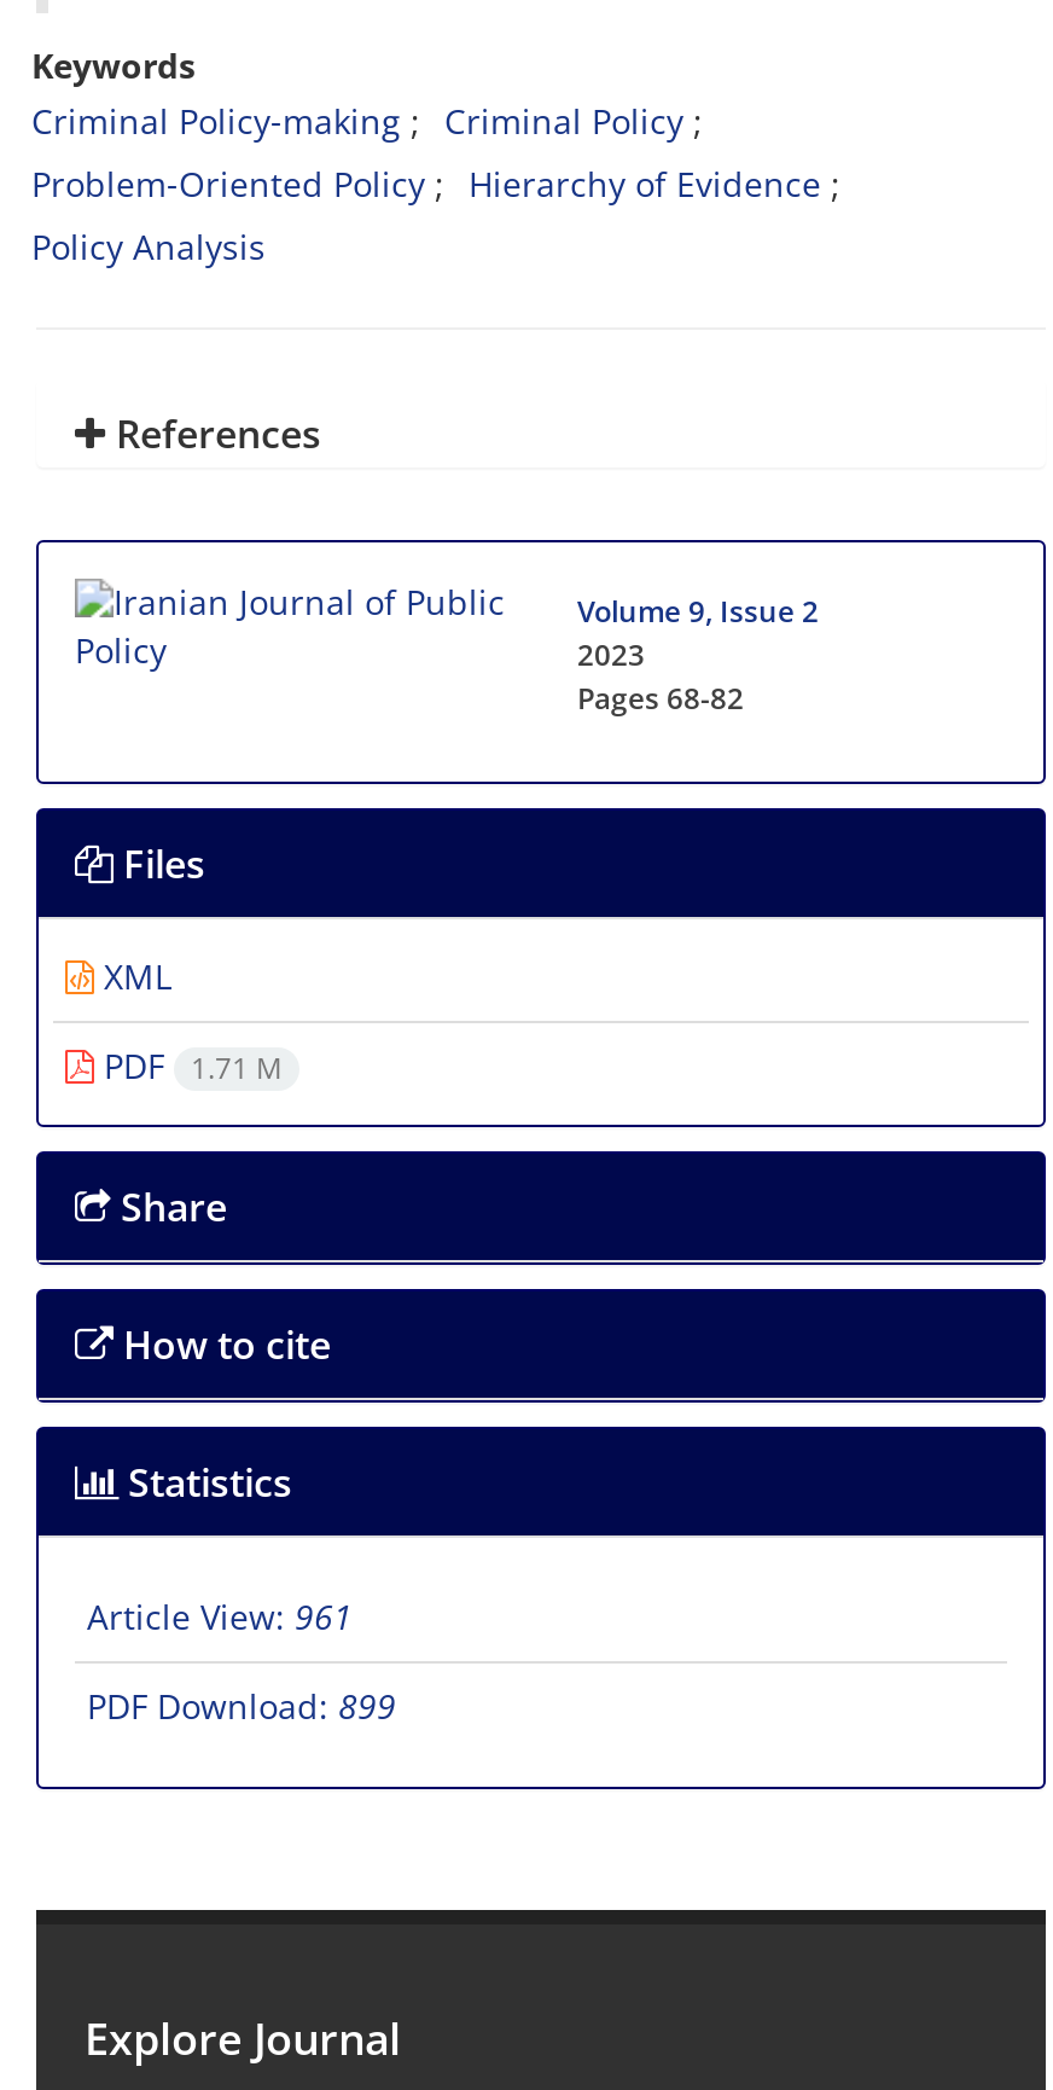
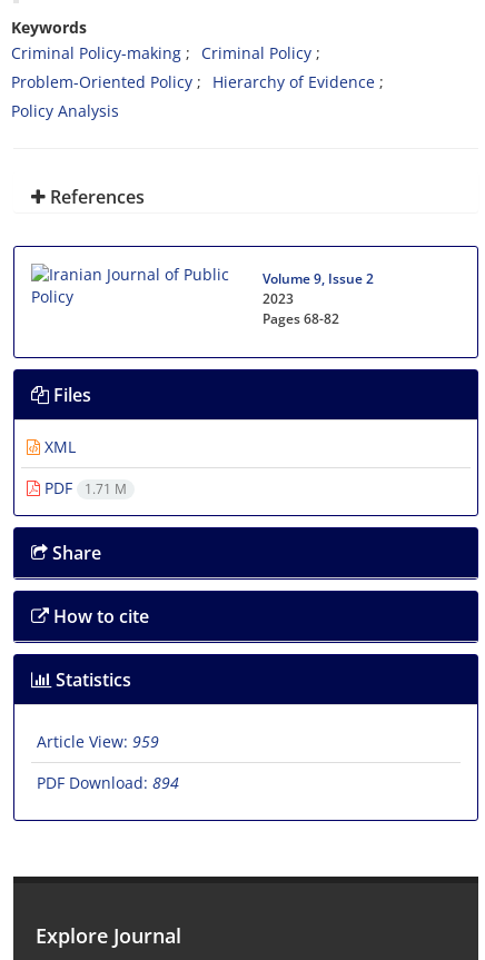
- Article View: 961
+ Article View: 959

- PDF Download: 899
+ PDF Download: 894
